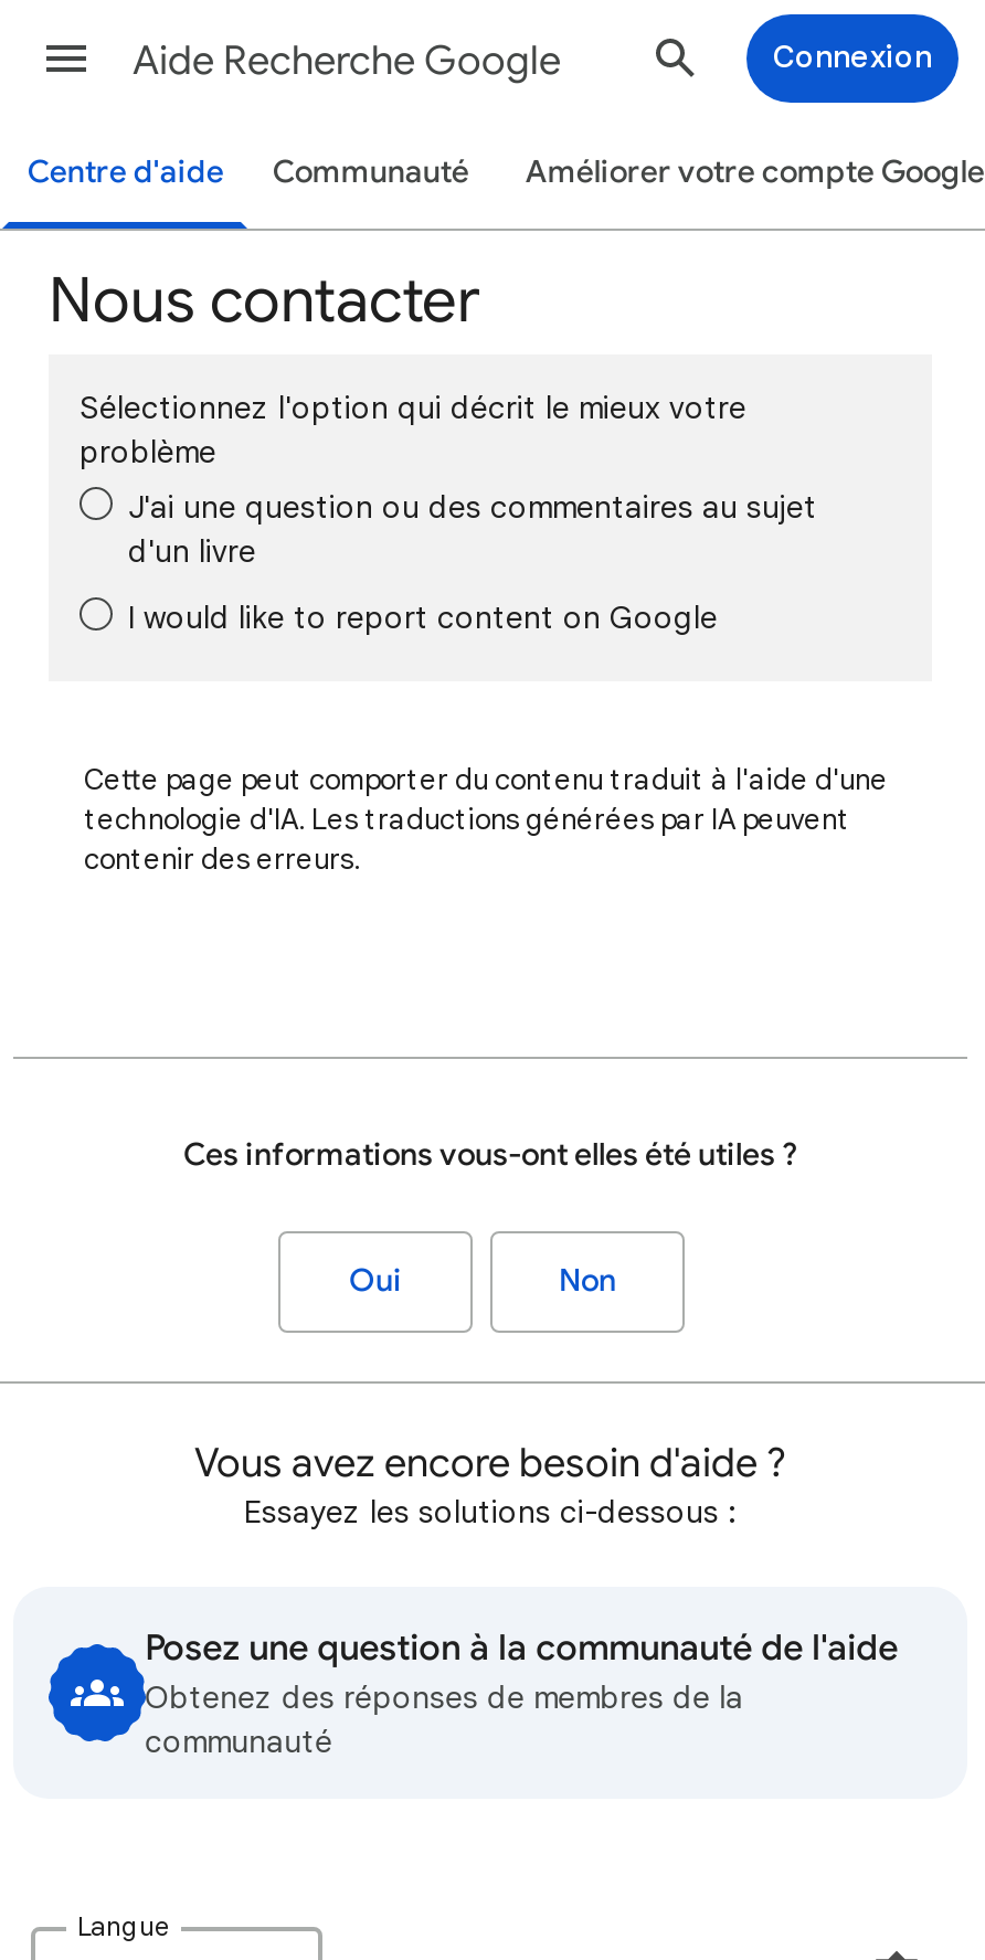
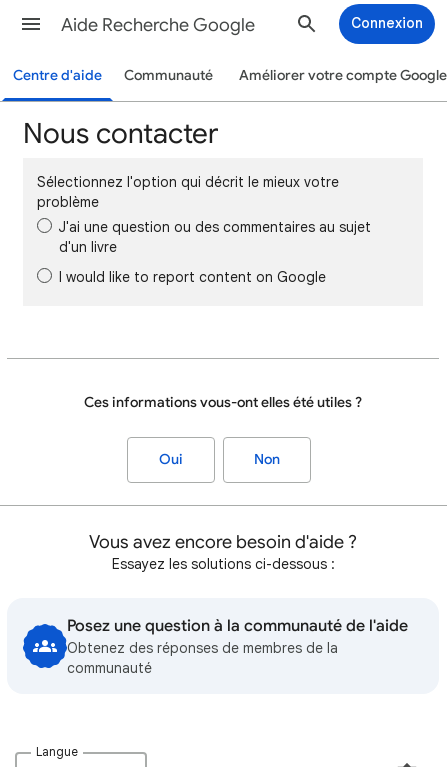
- Cette page peut comporter du contenu traduit à l'aide d'une
- technologie d'IA. Les traductions générées par IA peuvent
- contenir des erreurs.
